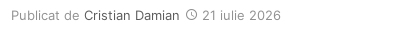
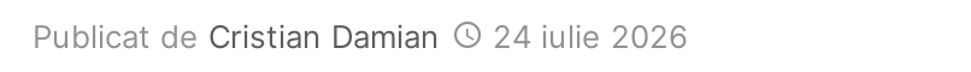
- Publicat de Cristian Damian 21 iulie 2026
+ Publicat de Cristian Damian 24 iulie 2026
